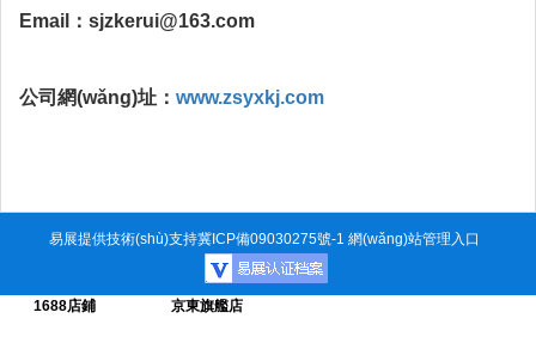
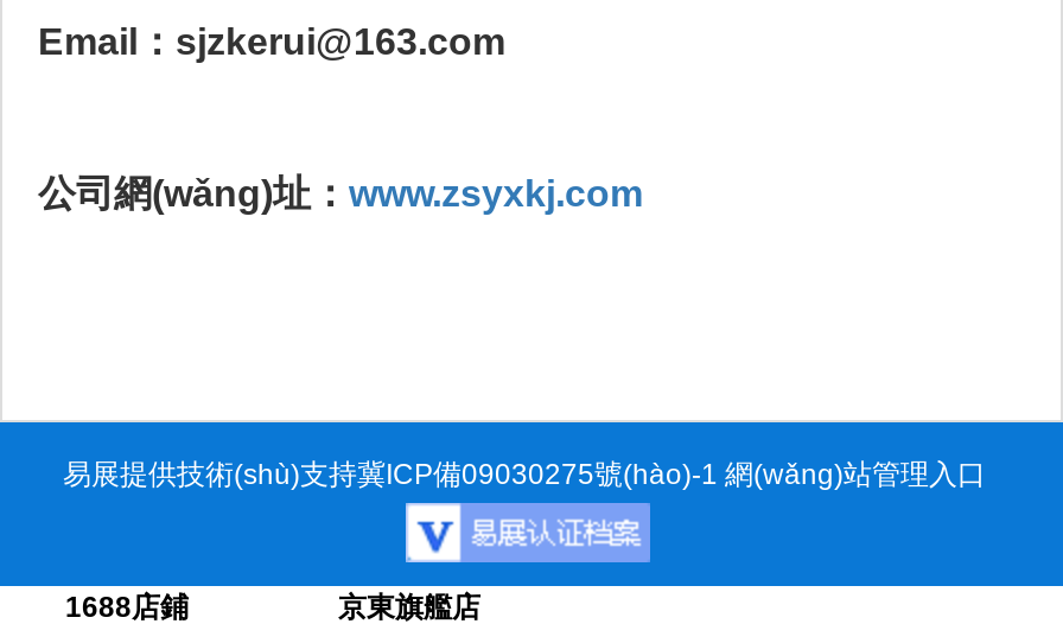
- 易展提供技術(shù)支持冀ICP備09030275號-1 網(wǎng)站管理入口
+ 易展提供技術(shù)支持冀ICP備09030275號(hào)-1 網(wǎng)站管理入口
